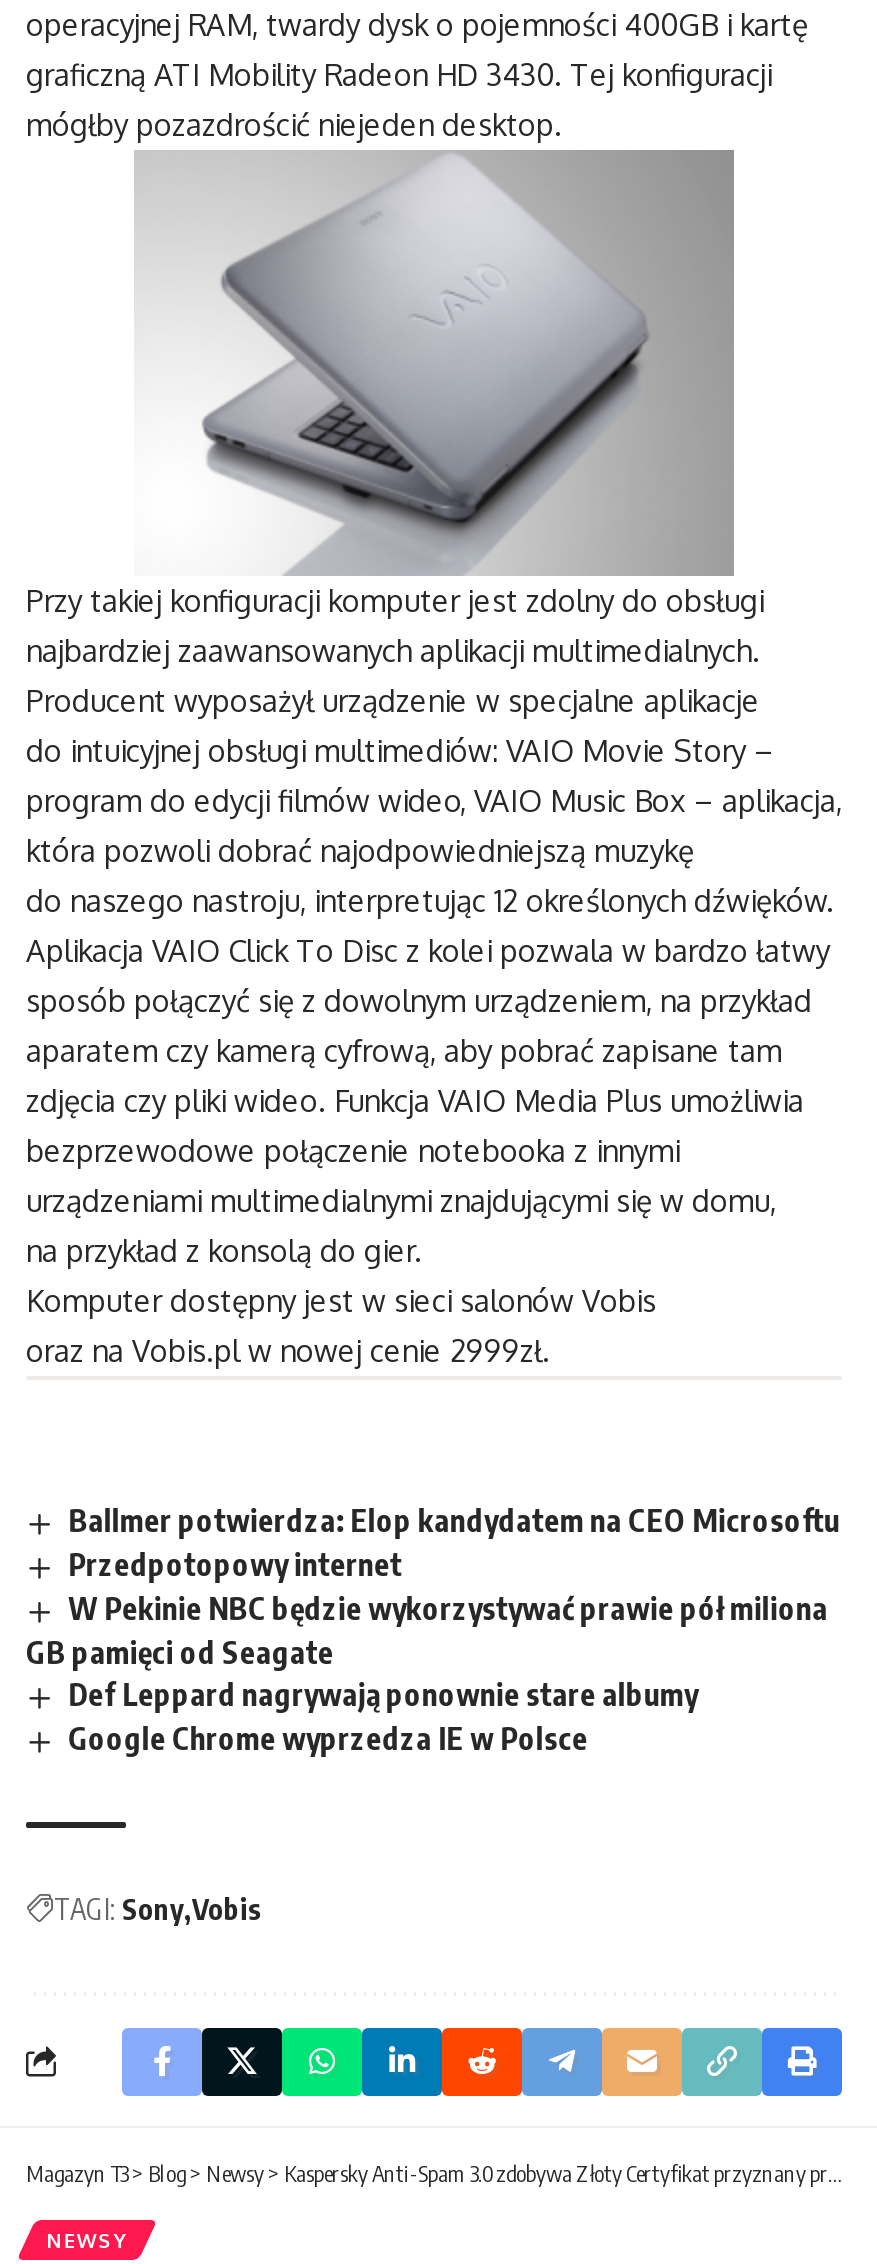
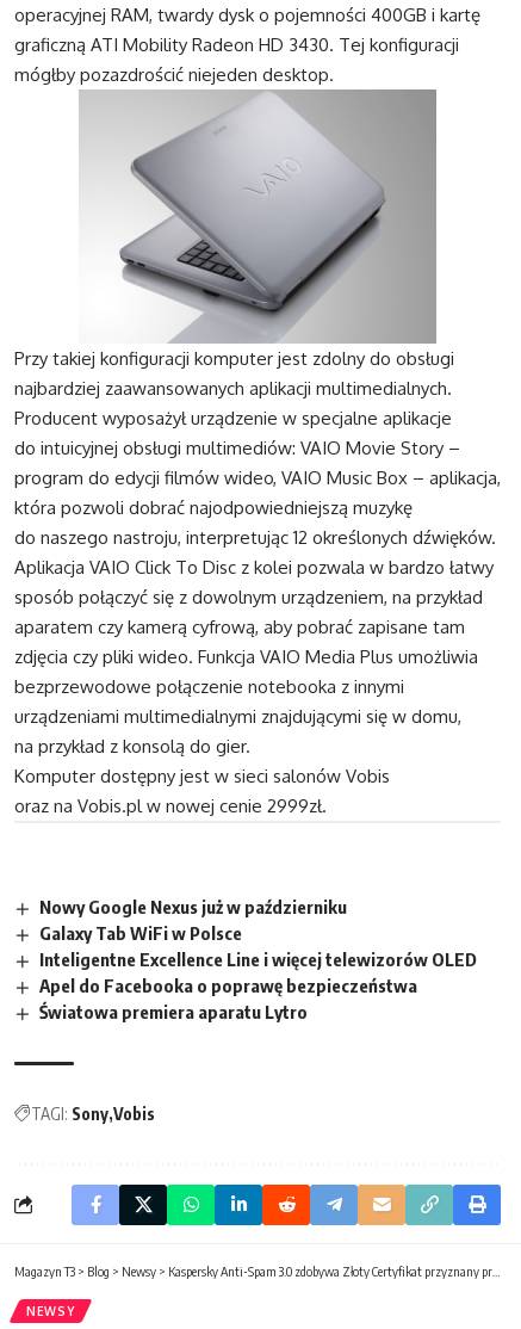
- Ballmer potwierdza: Elop kandydatem na CEO Microsoftu
- Przedpotopowy internet
- W Pekinie NBC będzie wykorzystywać prawie pół miliona
- GB pamięci od Seagate
- Def Leppard nagrywają ponownie stare albumy
- Google Chrome wyprzedza IE w Polsce
+ Nowy Google Nexus już w październiku
+ Galaxy Tab WiFi w Polsce
+ Inteligentne Excellence Line i więcej telewizorów OLED
+ Apel do Facebooka o poprawę bezpieczeństwa
+ Światowa premiera aparatu Lytro
